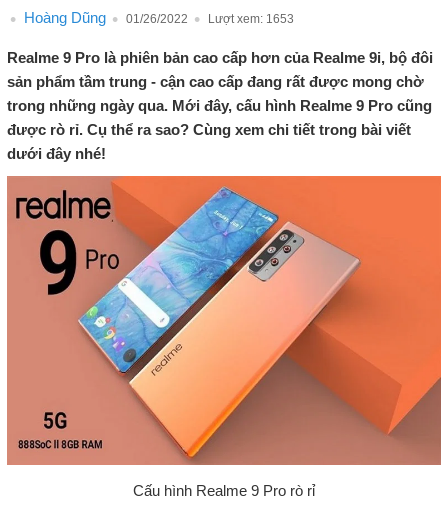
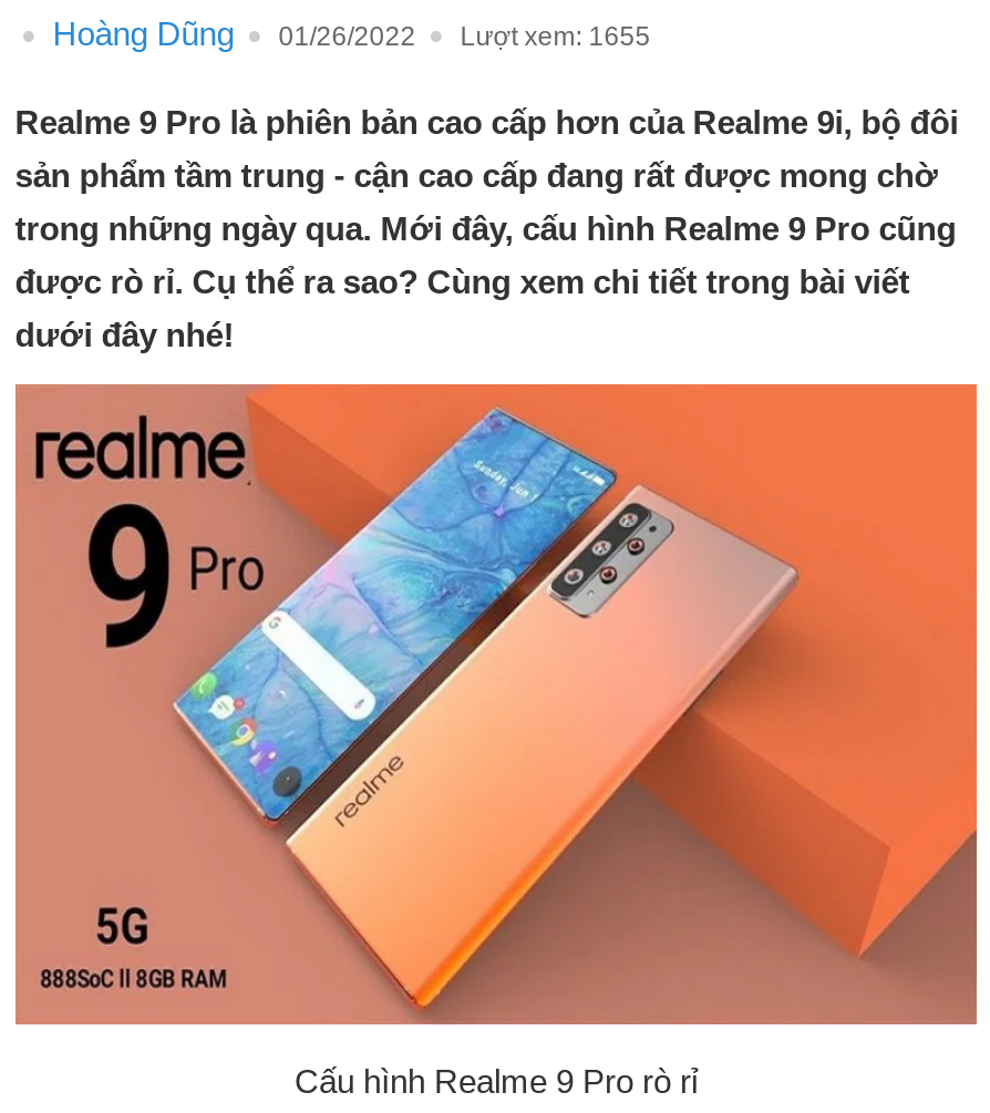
- Hoàng Dũng 01/26/2022 Lượt xem: 1653
+ Hoàng Dũng 01/26/2022 Lượt xem: 1655
